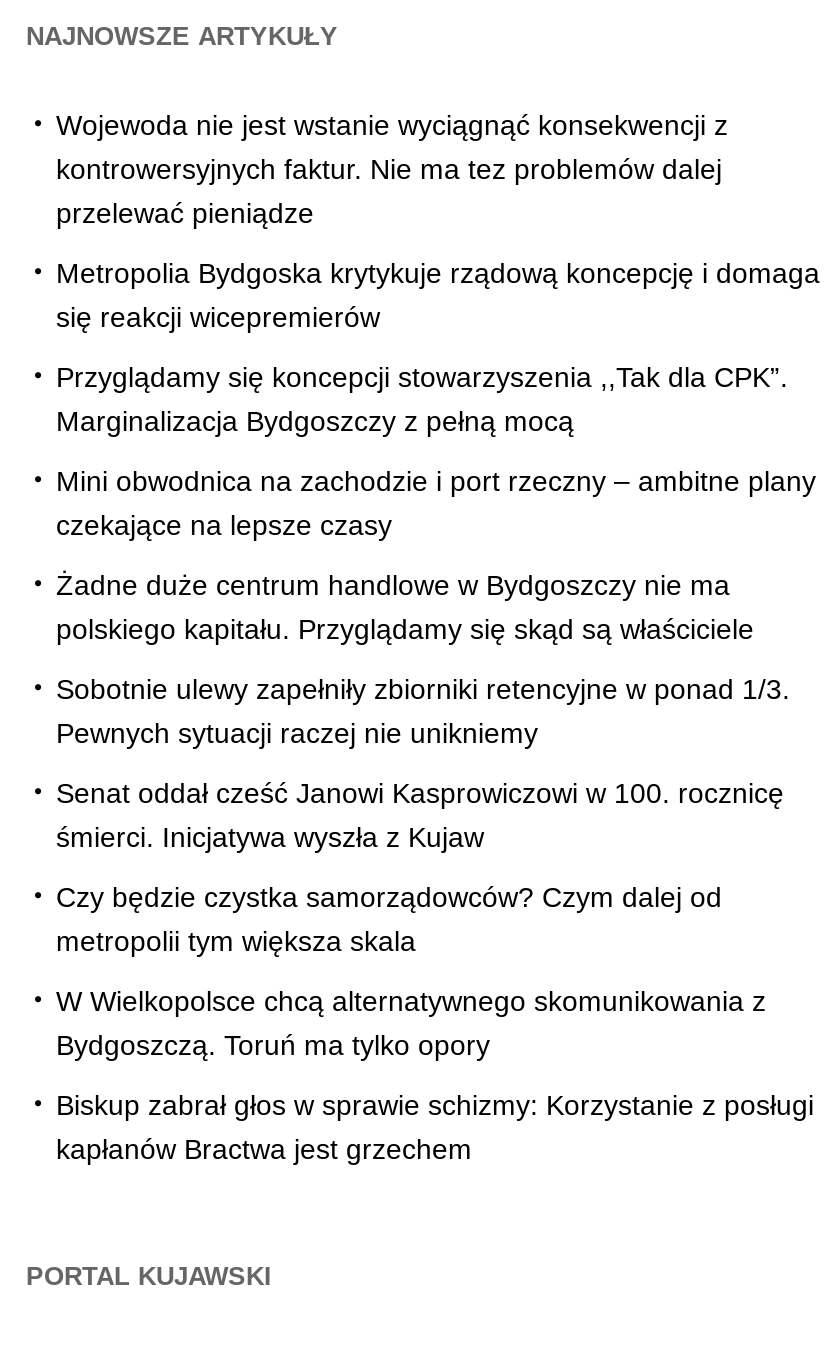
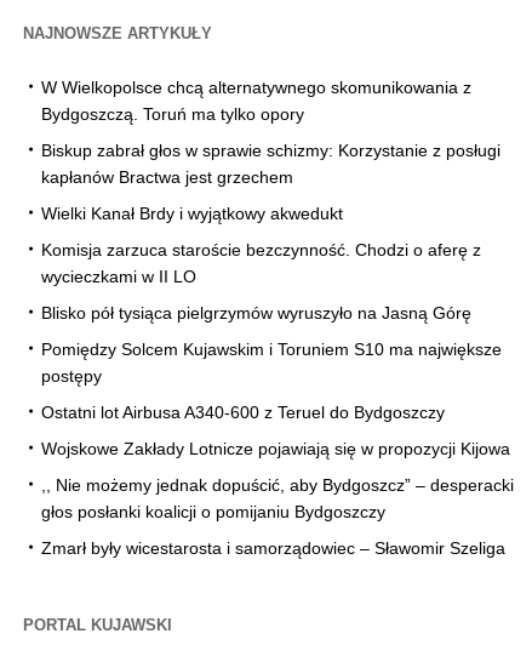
- Wojewoda nie jest wstanie wyciągnąć konsekwencji z
- kontrowersyjnych faktur. Nie ma tez problemów dalej
- przelewać pieniądze
- Metropolia Bydgoska krytykuje rządową koncepcję i domaga
- się reakcji wicepremierów
- Przyglądamy się koncepcji stowarzyszenia ,,Tak dla CPK”.
- Marginalizacja Bydgoszczy z pełną mocą
- Mini obwodnica na zachodzie i port rzeczny – ambitne plany
- czekające na lepsze czasy
- Żadne duże centrum handlowe w Bydgoszczy nie ma
- polskiego kapitału. Przyglądamy się skąd są właściciele
- Sobotnie ulewy zapełniły zbiorniki retencyjne w ponad 1/3.
- Pewnych sytuacji raczej nie unikniemy
- Senat oddał cześć Janowi Kasprowiczowi w 100. rocznicę
- śmierci. Inicjatywa wyszła z Kujaw
- Czy będzie czystka samorządowców? Czym dalej od
- metropolii tym większa skala

moved up: W Wielkopolsce chcą alternatywnego skomunikowania z | Bydgoszczą. Toruń ma tylko opory | Biskup zabrał głos w sprawie schizmy: Korzystanie z posługi | kapłanów Bractwa jest grzechem

+ Wielki Kanał Brdy i wyjątkowy akwedukt
+ Komisja zarzuca staroście bezczynność. Chodzi o aferę z
+ wycieczkami w II LO
+ Blisko pół tysiąca pielgrzymów wyruszyło na Jasną Górę
+ Pomiędzy Solcem Kujawskim i Toruniem S10 ma największe
+ postępy
+ Ostatni lot Airbusa A340-600 z Teruel do Bydgoszczy
+ Wojskowe Zakłady Lotnicze pojawiają się w propozycji Kijowa
+ ,, Nie możemy jednak dopuścić, aby Bydgoszcz” – desperacki
+ głos posłanki koalicji o pomijaniu Bydgoszczy
+ Zmarł były wicestarosta i samorządowiec – Sławomir Szeliga
